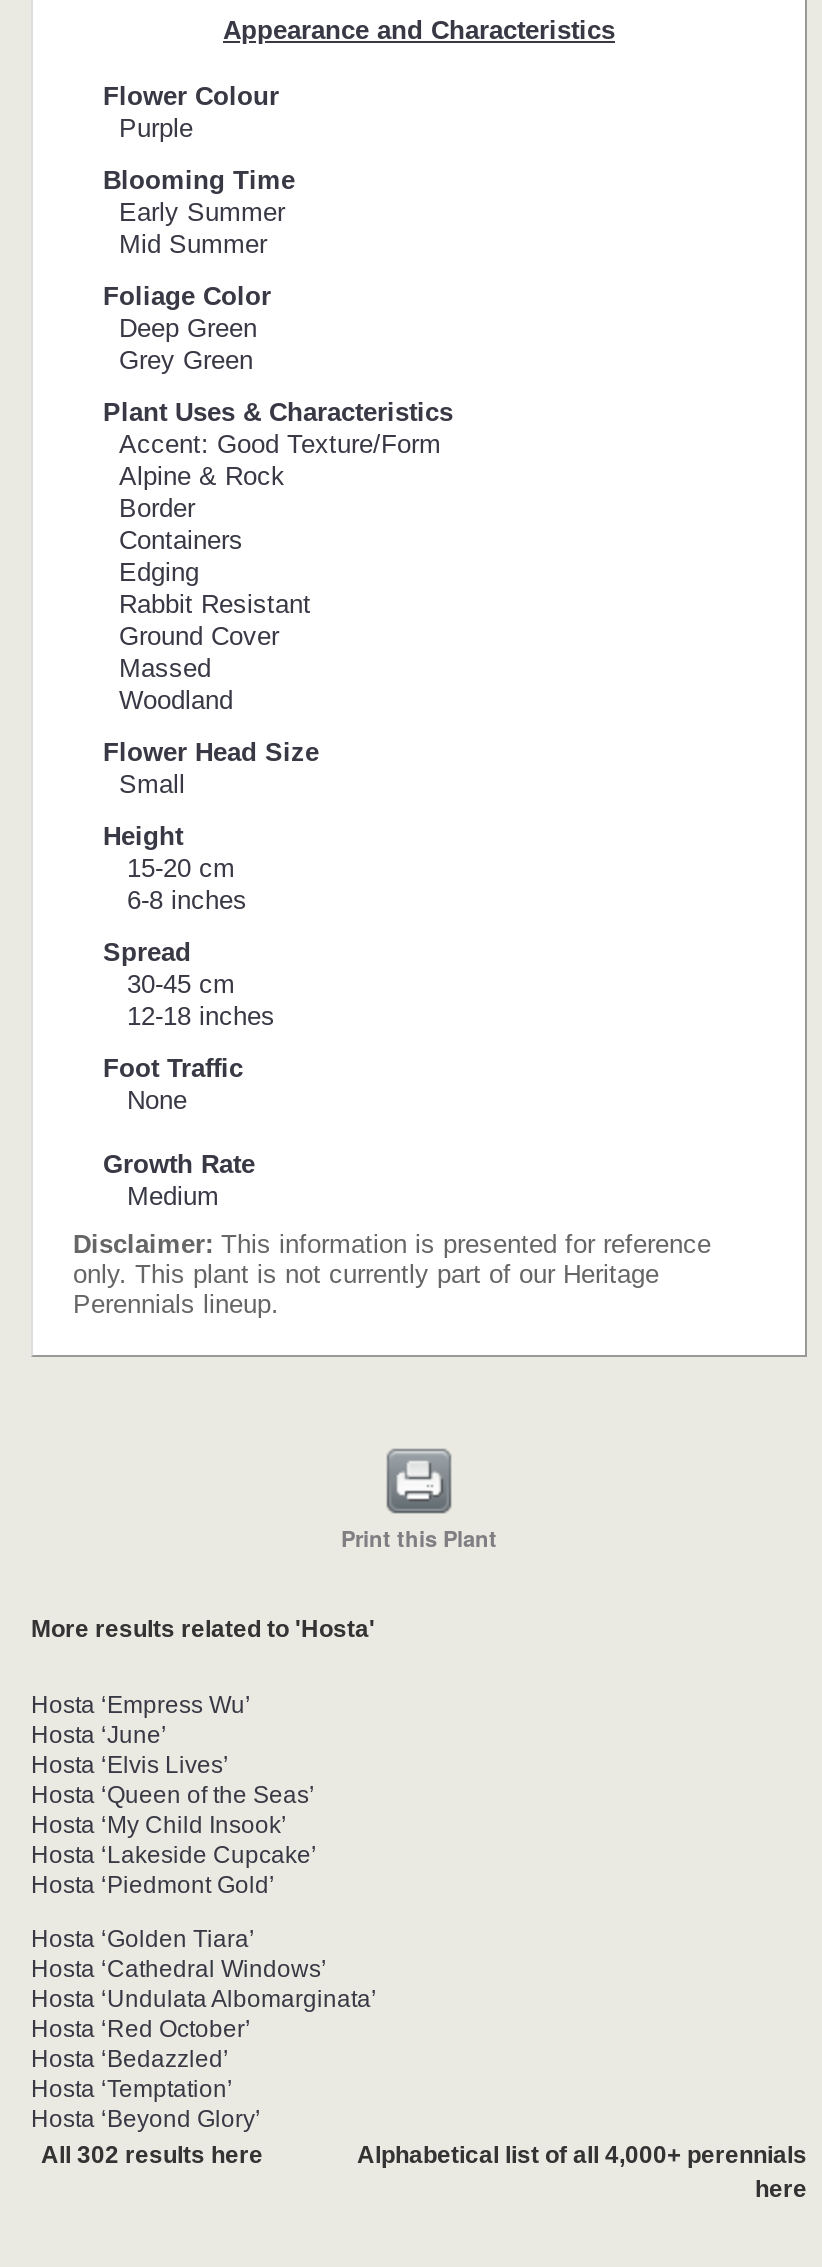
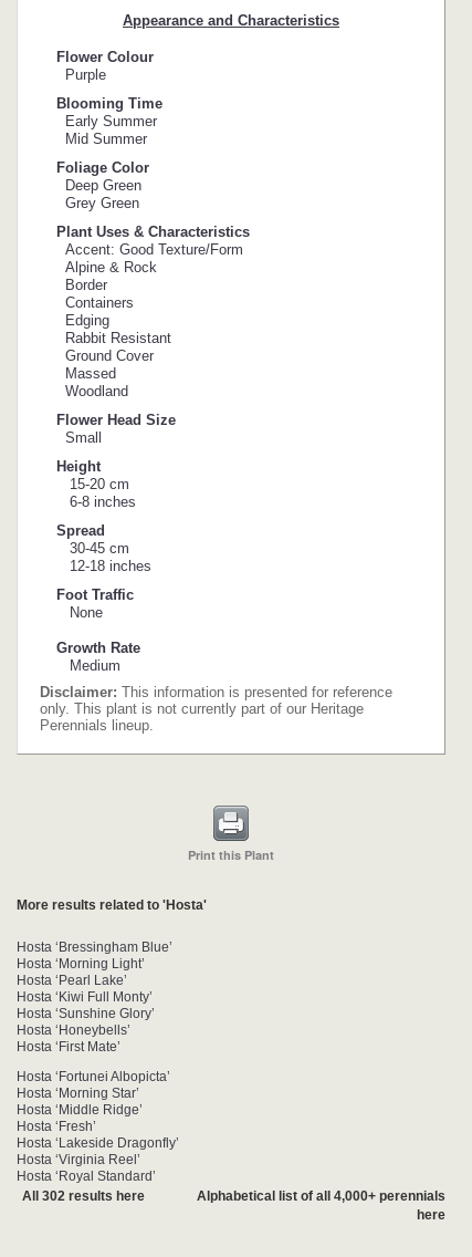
- Hosta ‘Empress Wu’
- Hosta ‘June’
- Hosta ‘Elvis Lives’
- Hosta ‘Queen of the Seas’
- Hosta ‘My Child Insook’
- Hosta ‘Lakeside Cupcake’
- Hosta ‘Piedmont Gold’
+ Hosta ‘Bressingham Blue’
+ Hosta ‘Morning Light’
+ Hosta ‘Pearl Lake’
+ Hosta ‘Kiwi Full Monty’
+ Hosta ‘Sunshine Glory’
+ Hosta ‘Honeybells’
+ Hosta ‘First Mate’

- Hosta ‘Golden Tiara’
- Hosta ‘Cathedral Windows’
- Hosta ‘Undulata Albomarginata’
- Hosta ‘Red October’
- Hosta ‘Bedazzled’
- Hosta ‘Temptation’
- Hosta ‘Beyond Glory’
+ Hosta ‘Fortunei Albopicta’
+ Hosta ‘Morning Star’
+ Hosta ‘Middle Ridge’
+ Hosta ‘Fresh’
+ Hosta ‘Lakeside Dragonfly’
+ Hosta ‘Virginia Reel’
+ Hosta ‘Royal Standard’
